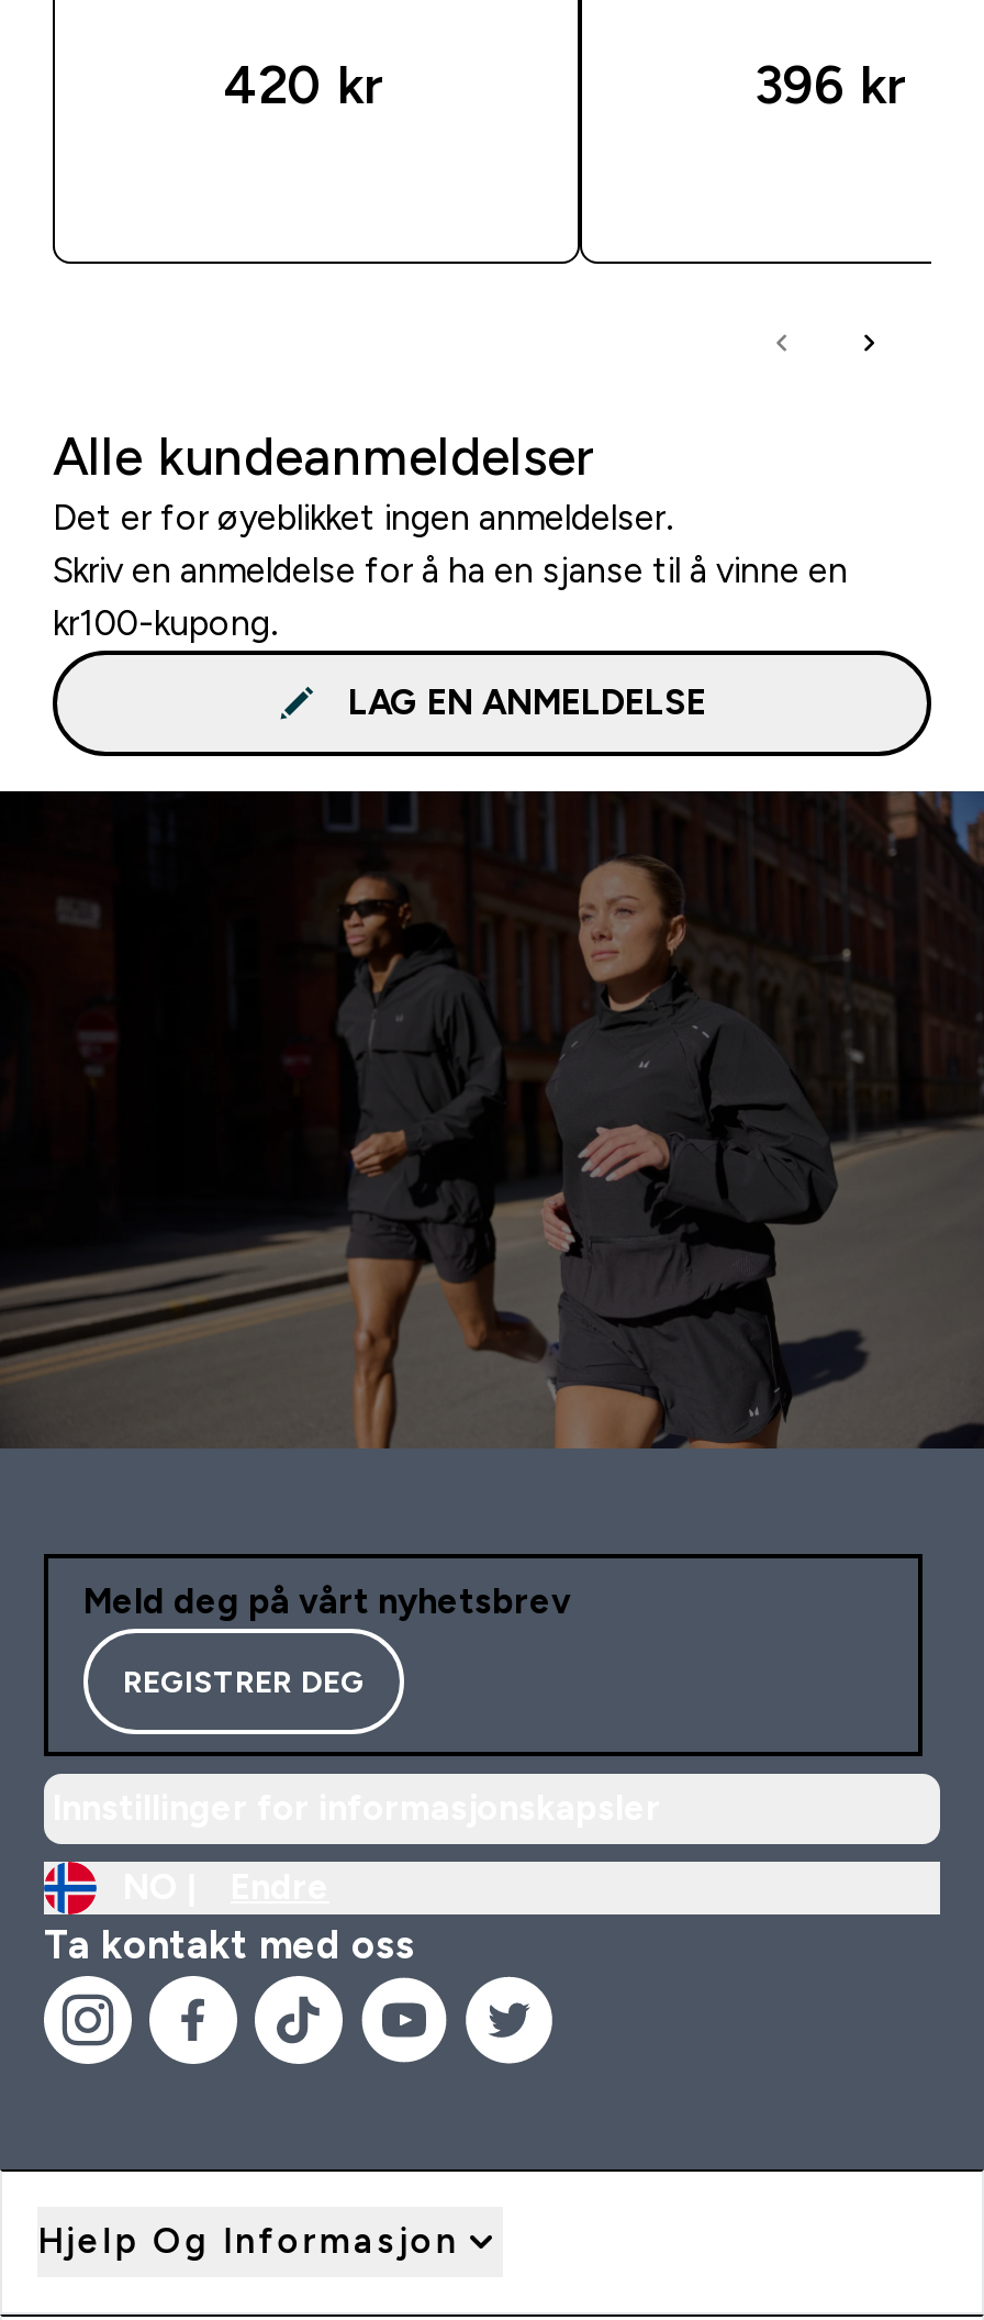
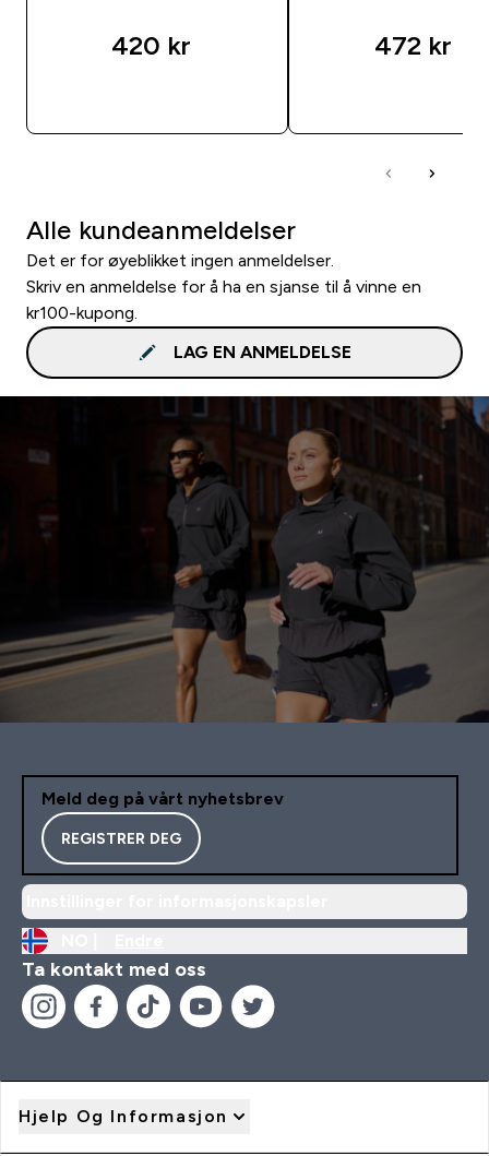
- 396 kr
+ 472 kr
